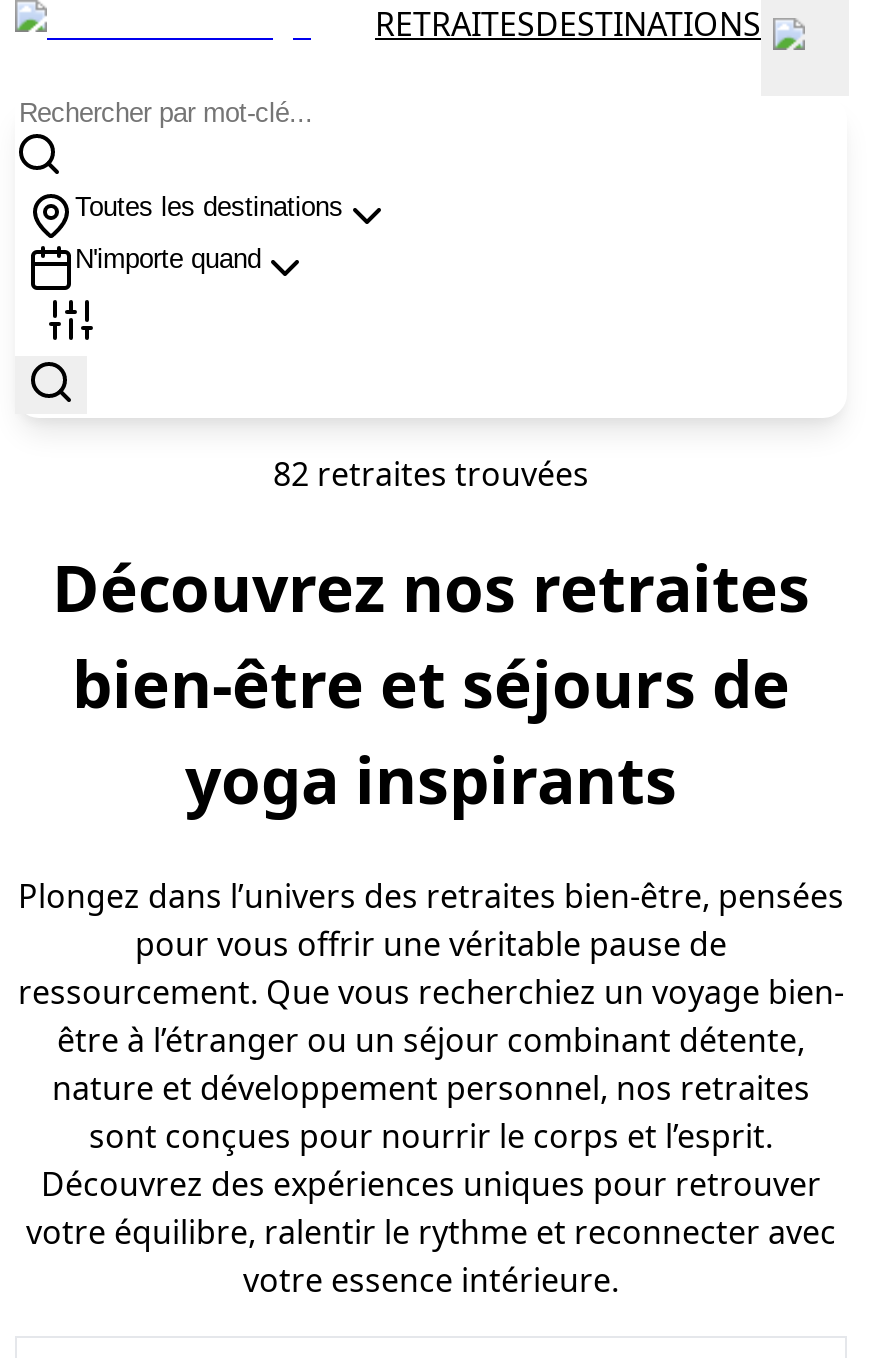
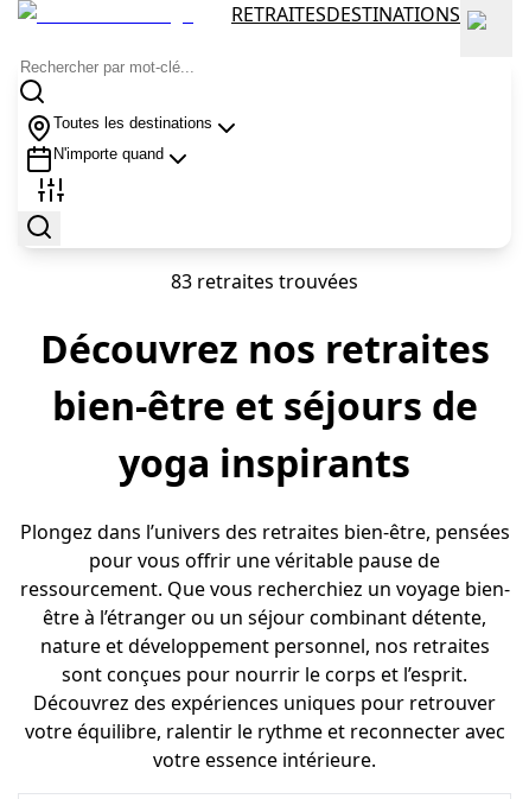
- 82 retraites trouvées
+ 83 retraites trouvées
